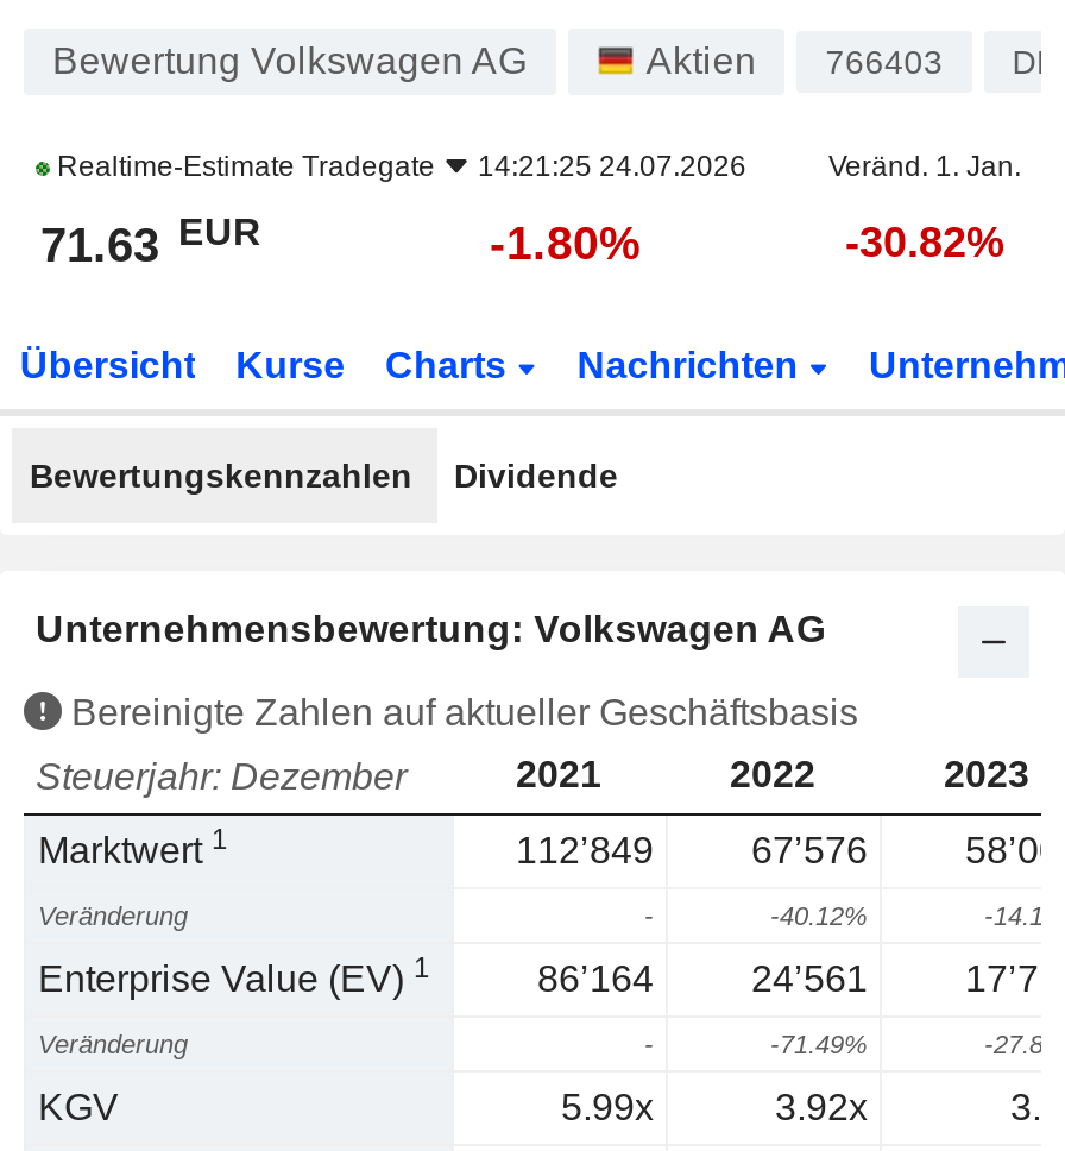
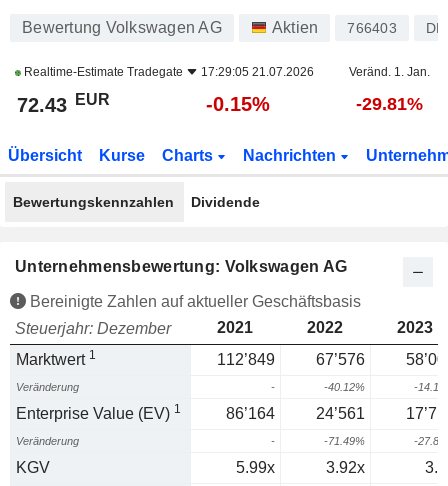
- Realtime-Estimate Tradegate 14:21:25 24.07.2026
+ Realtime-Estimate Tradegate 17:29:05 21.07.2026

- 71.63 EUR
+ 72.43 EUR

- -1.80%
+ -0.15%

- -30.82%
+ -29.81%
